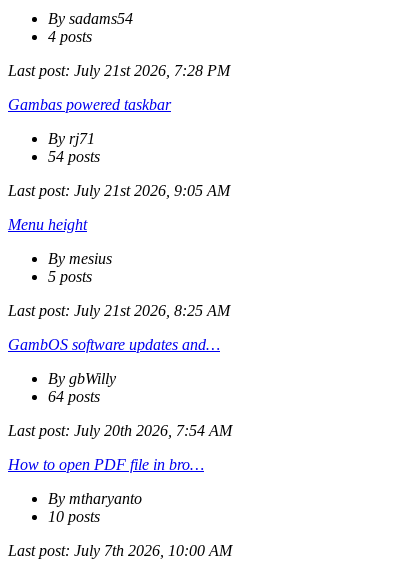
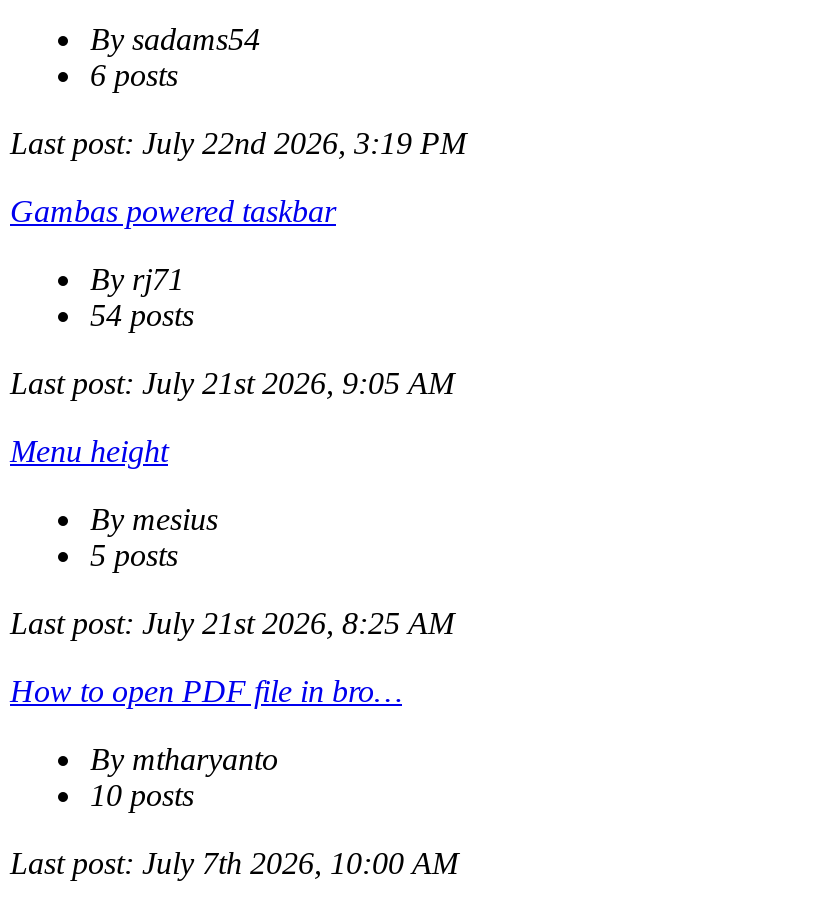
- 4 posts
+ 6 posts

- Last post: July 21st 2026, 7:28 PM
+ Last post: July 22nd 2026, 3:19 PM

- GambOS software updates and…
- By gbWilly
- 64 posts
- Last post: July 20th 2026, 7:54 AM
